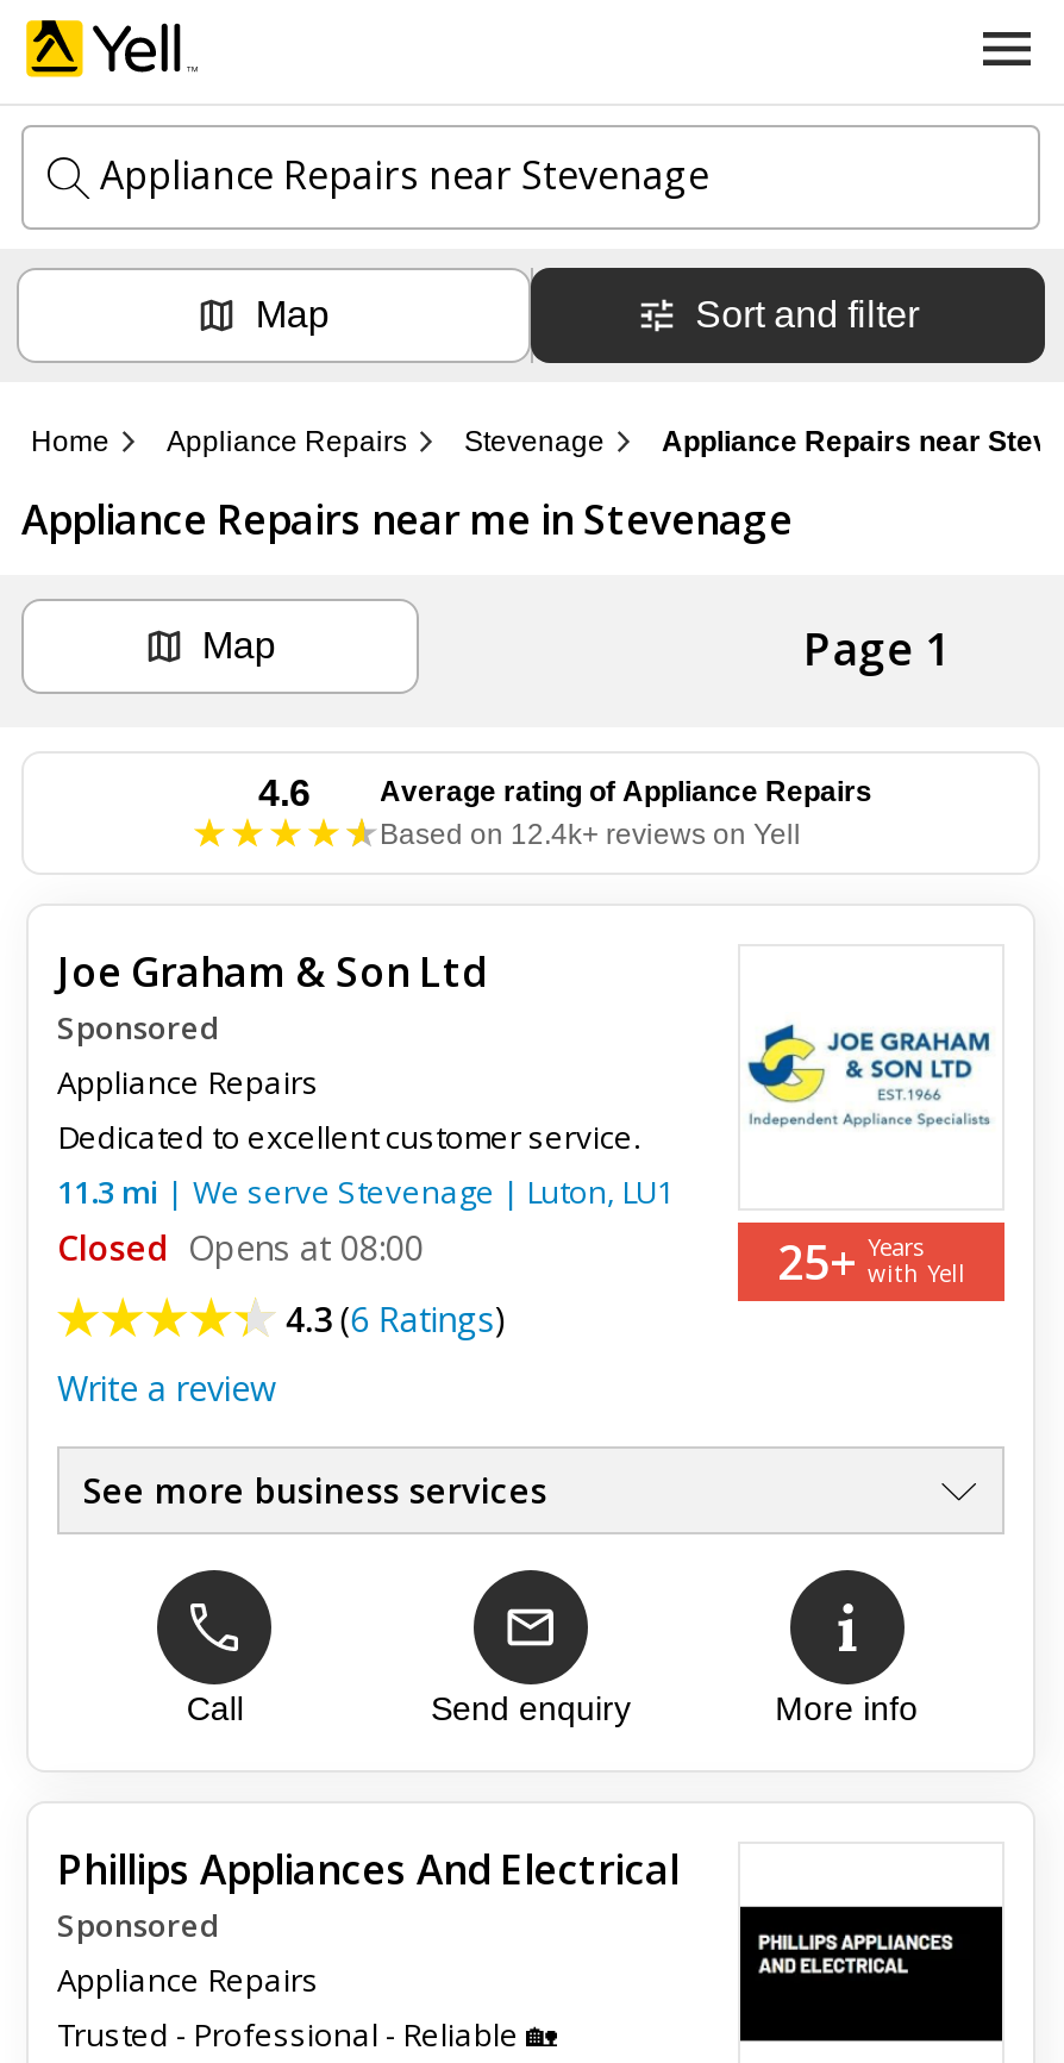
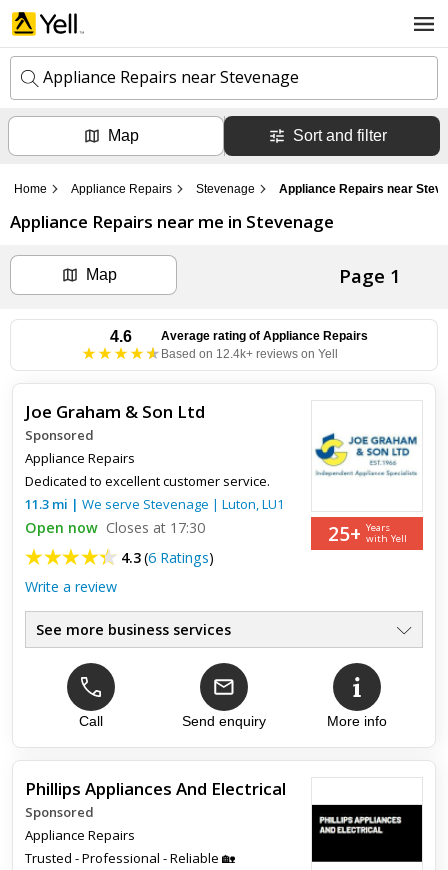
- Closed Opens at 08:00
+ Open now Closes at 17:30
